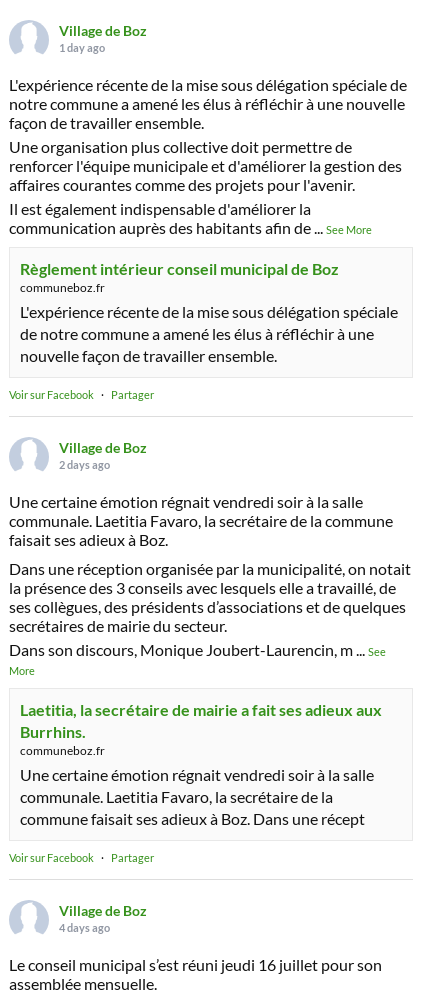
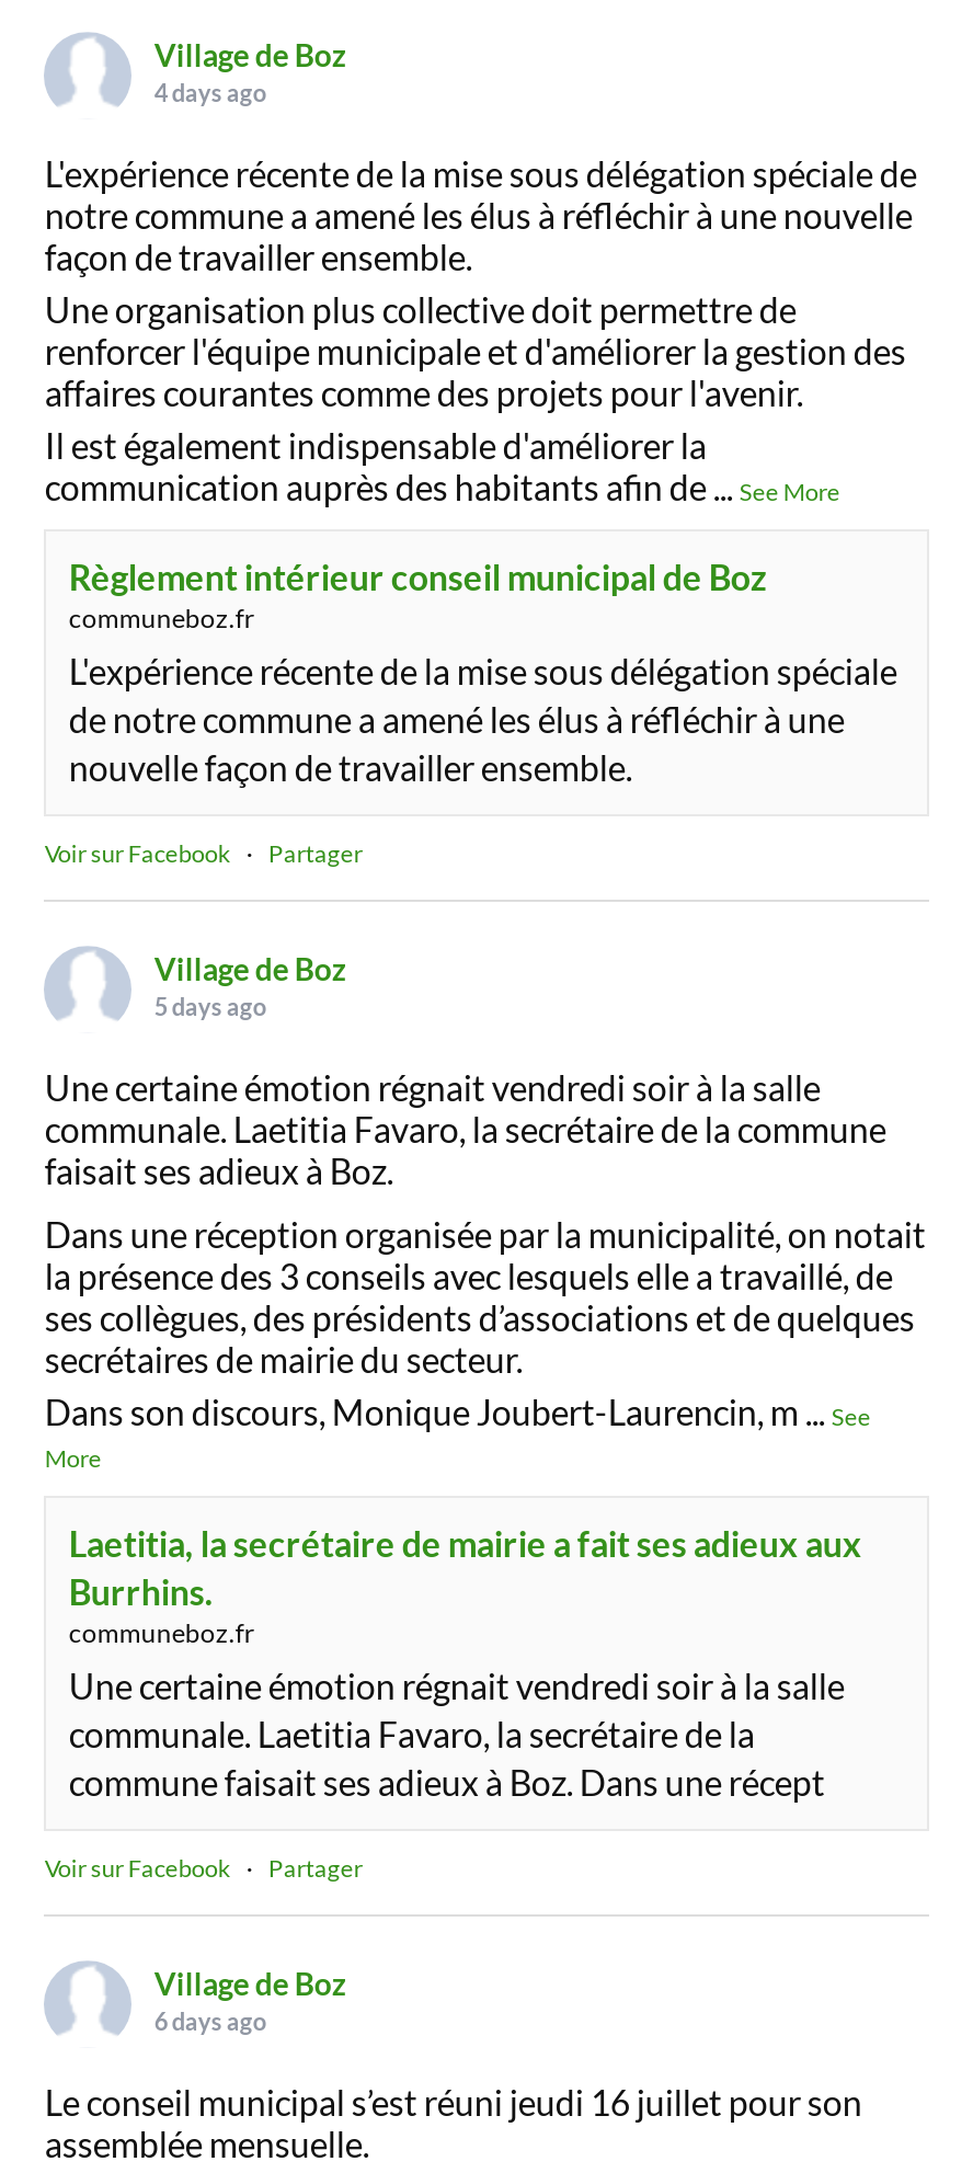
- 1 day ago
+ 4 days ago

- 2 days ago
+ 5 days ago

- 4 days ago
+ 6 days ago
